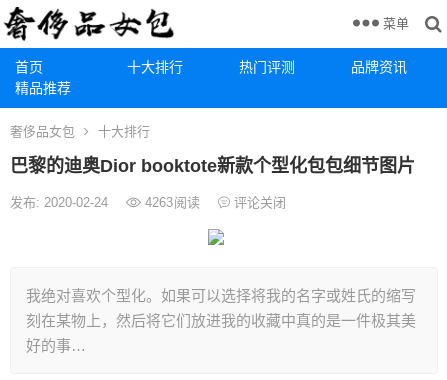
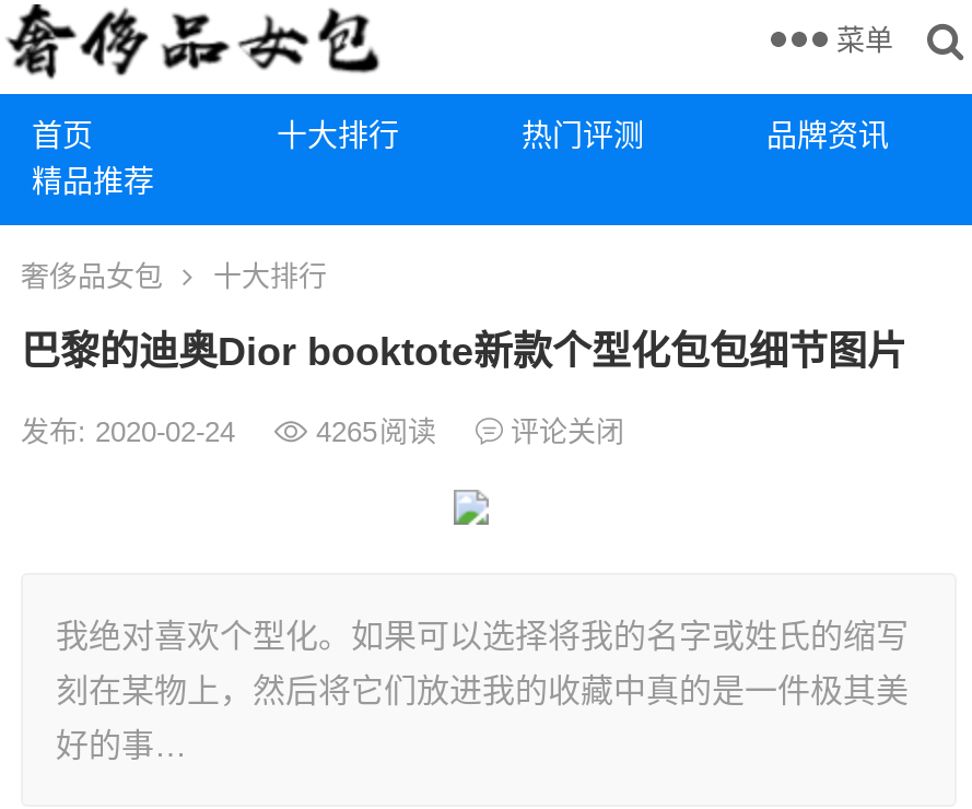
- 发布: 2020-02-24 4263阅读 评论关闭
+ 发布: 2020-02-24 4265阅读 评论关闭
